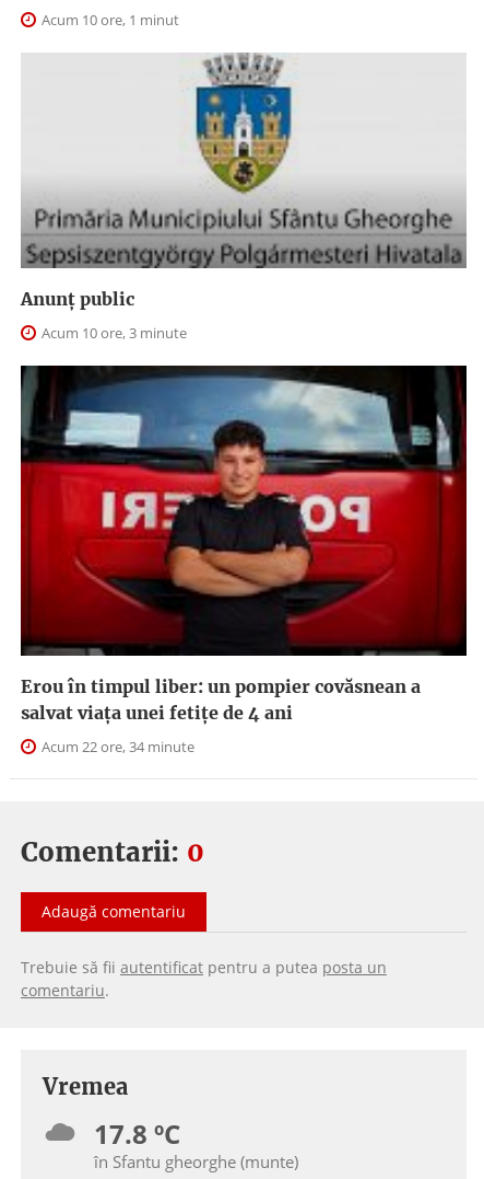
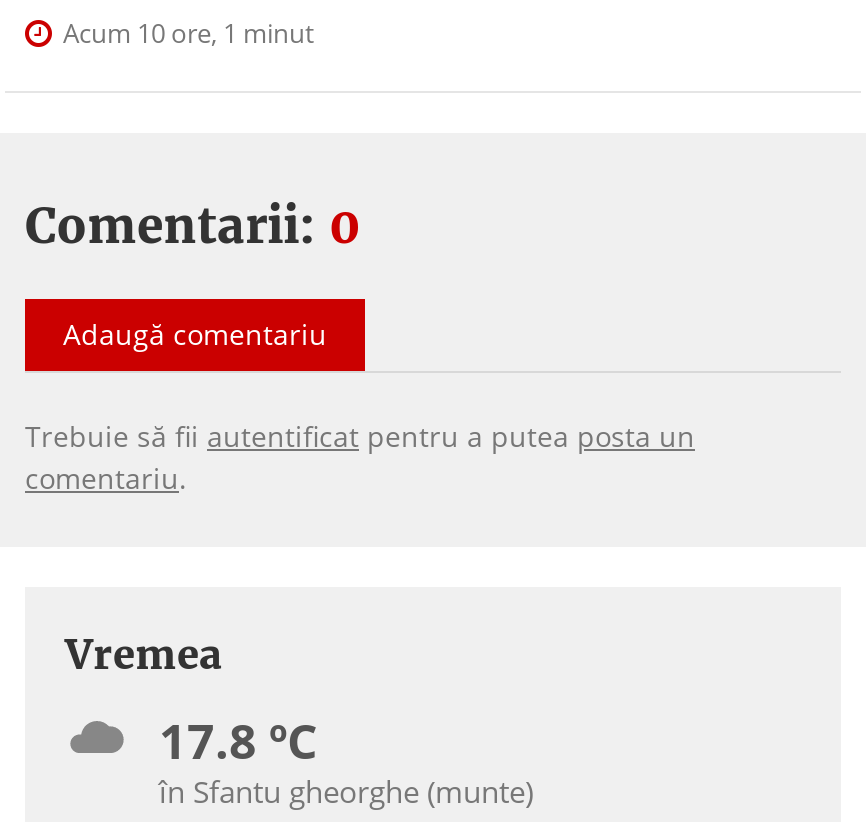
- [image]
- Anunţ public
- Acum 10 ore, 3 minute

- [image]
- Erou în timpul liber: un pompier covăsnean a
- salvat viața unei fetițe de 4 ani
- Acum 22 ore, 34 minute
